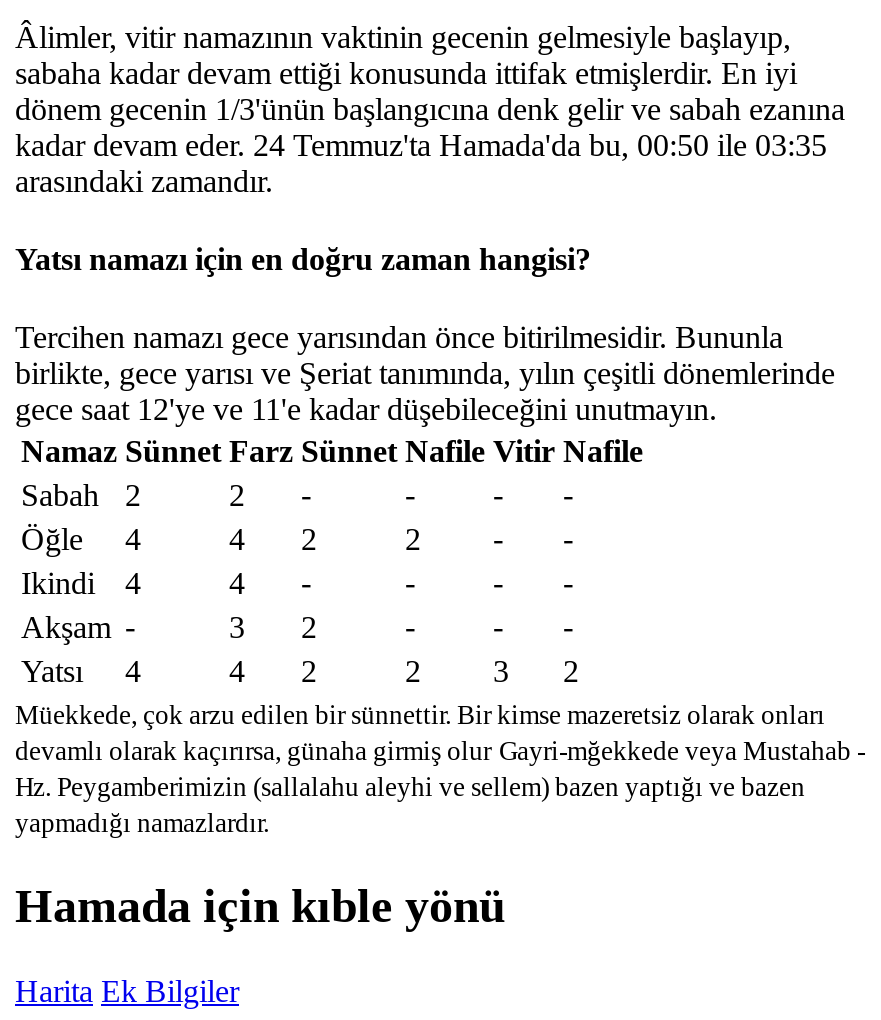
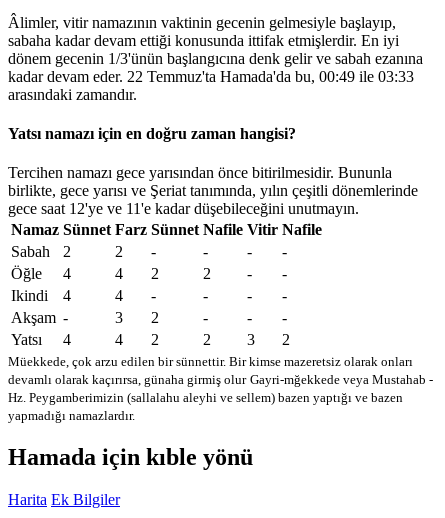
- kadar devam eder. 24 Temmuz'ta Hamada'da bu, 00:50 ile 03:35
+ kadar devam eder. 22 Temmuz'ta Hamada'da bu, 00:49 ile 03:33
